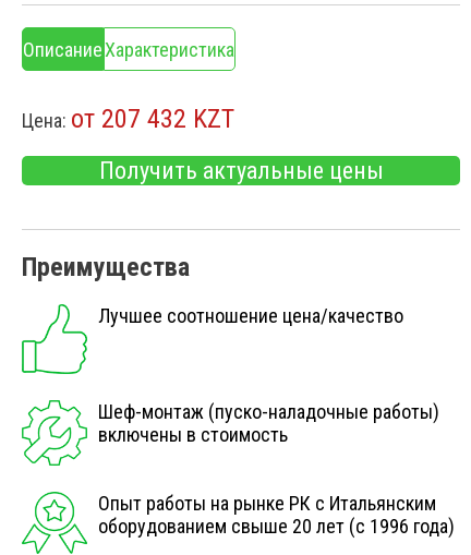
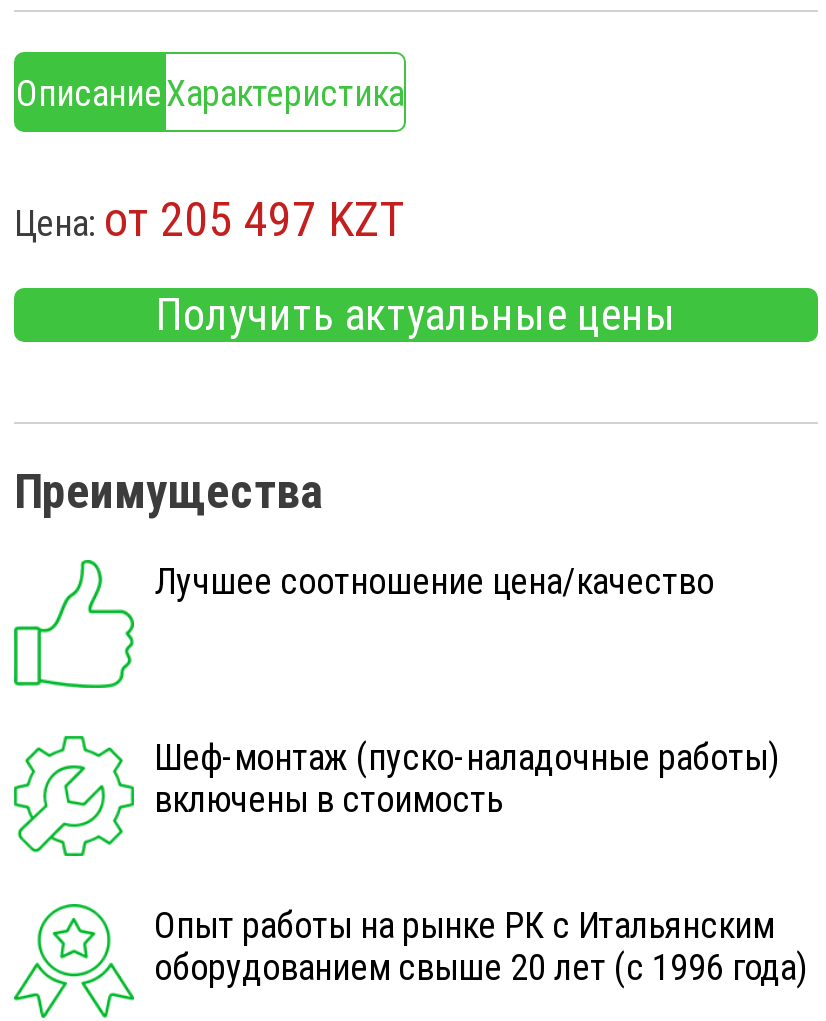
- Цена: от 207 432 KZT
+ Цена: от 205 497 KZT
